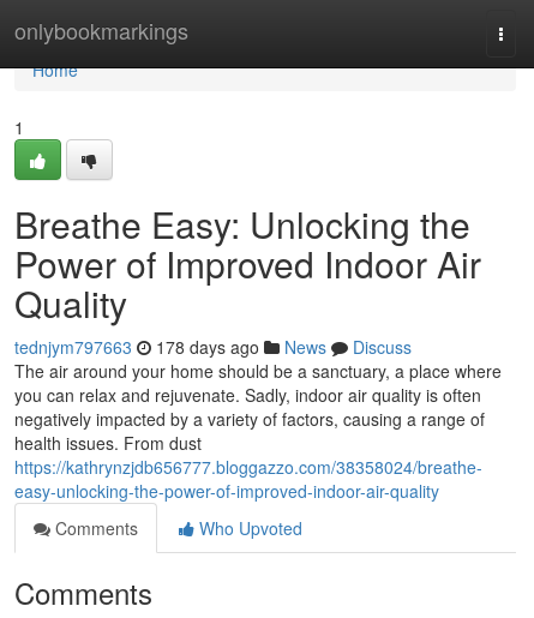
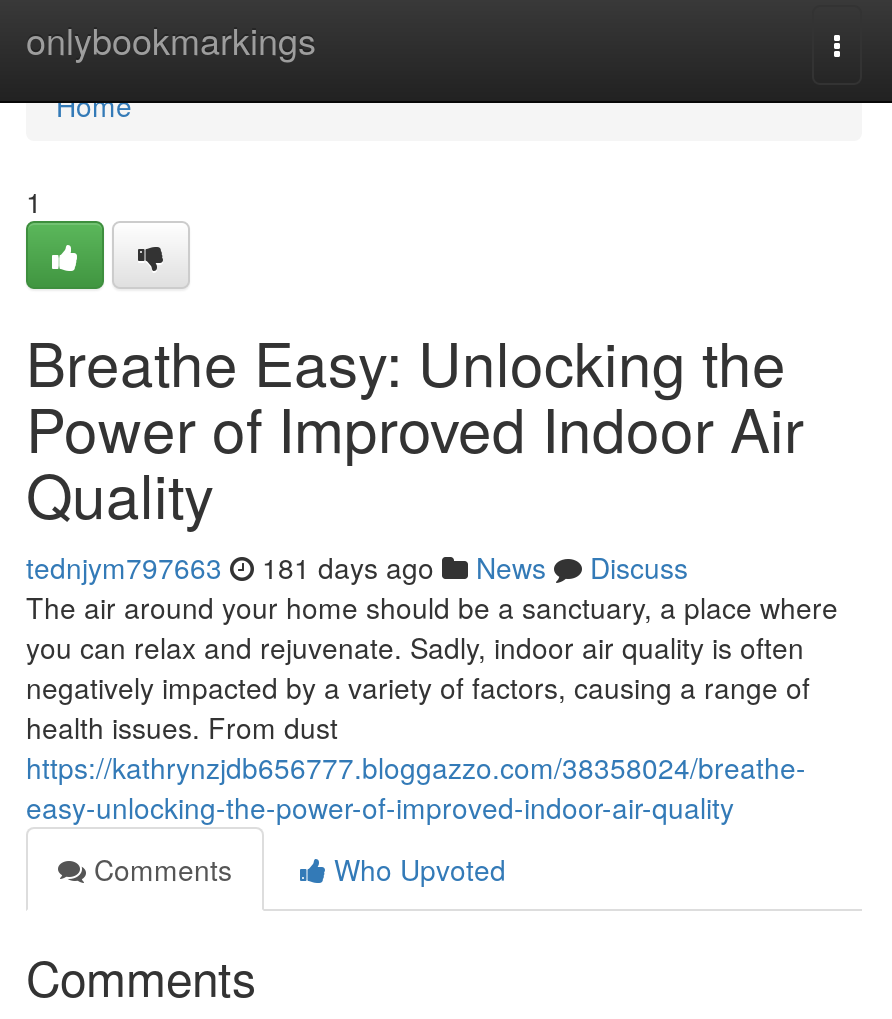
- tednjym797663 178 days ago News Discuss
+ tednjym797663 181 days ago News Discuss
